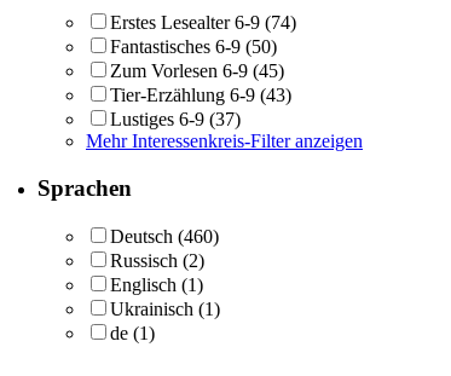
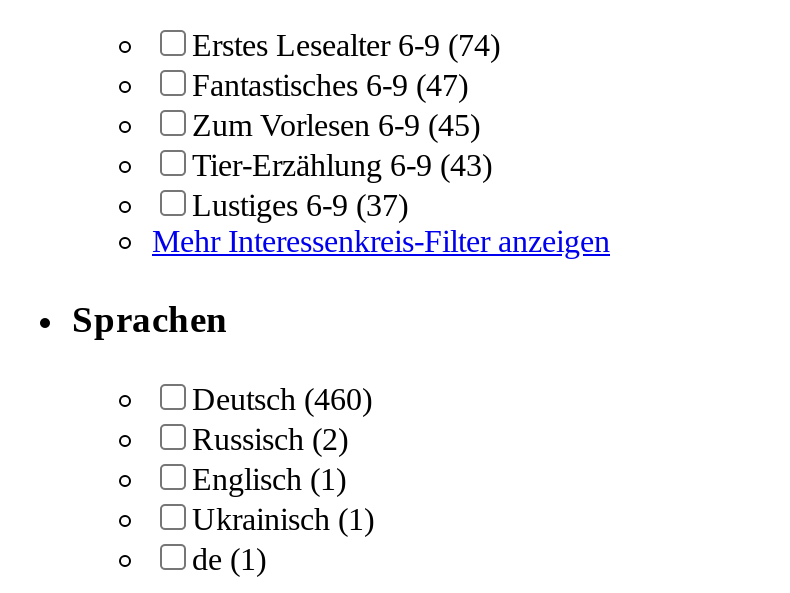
- Fantastisches 6-9 (50)
+ Fantastisches 6-9 (47)
